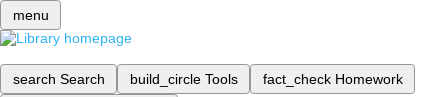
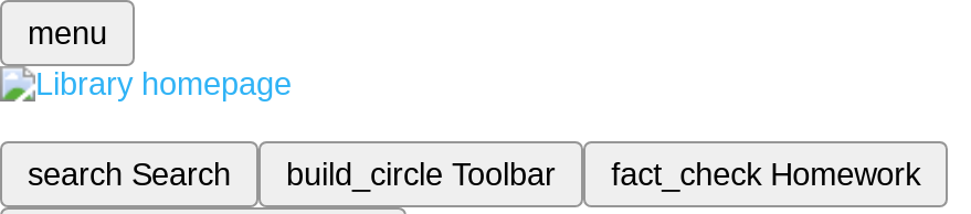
- build_circle Tools
+ build_circle Toolbar
